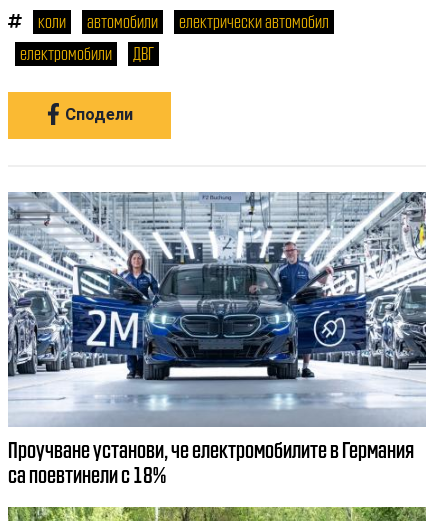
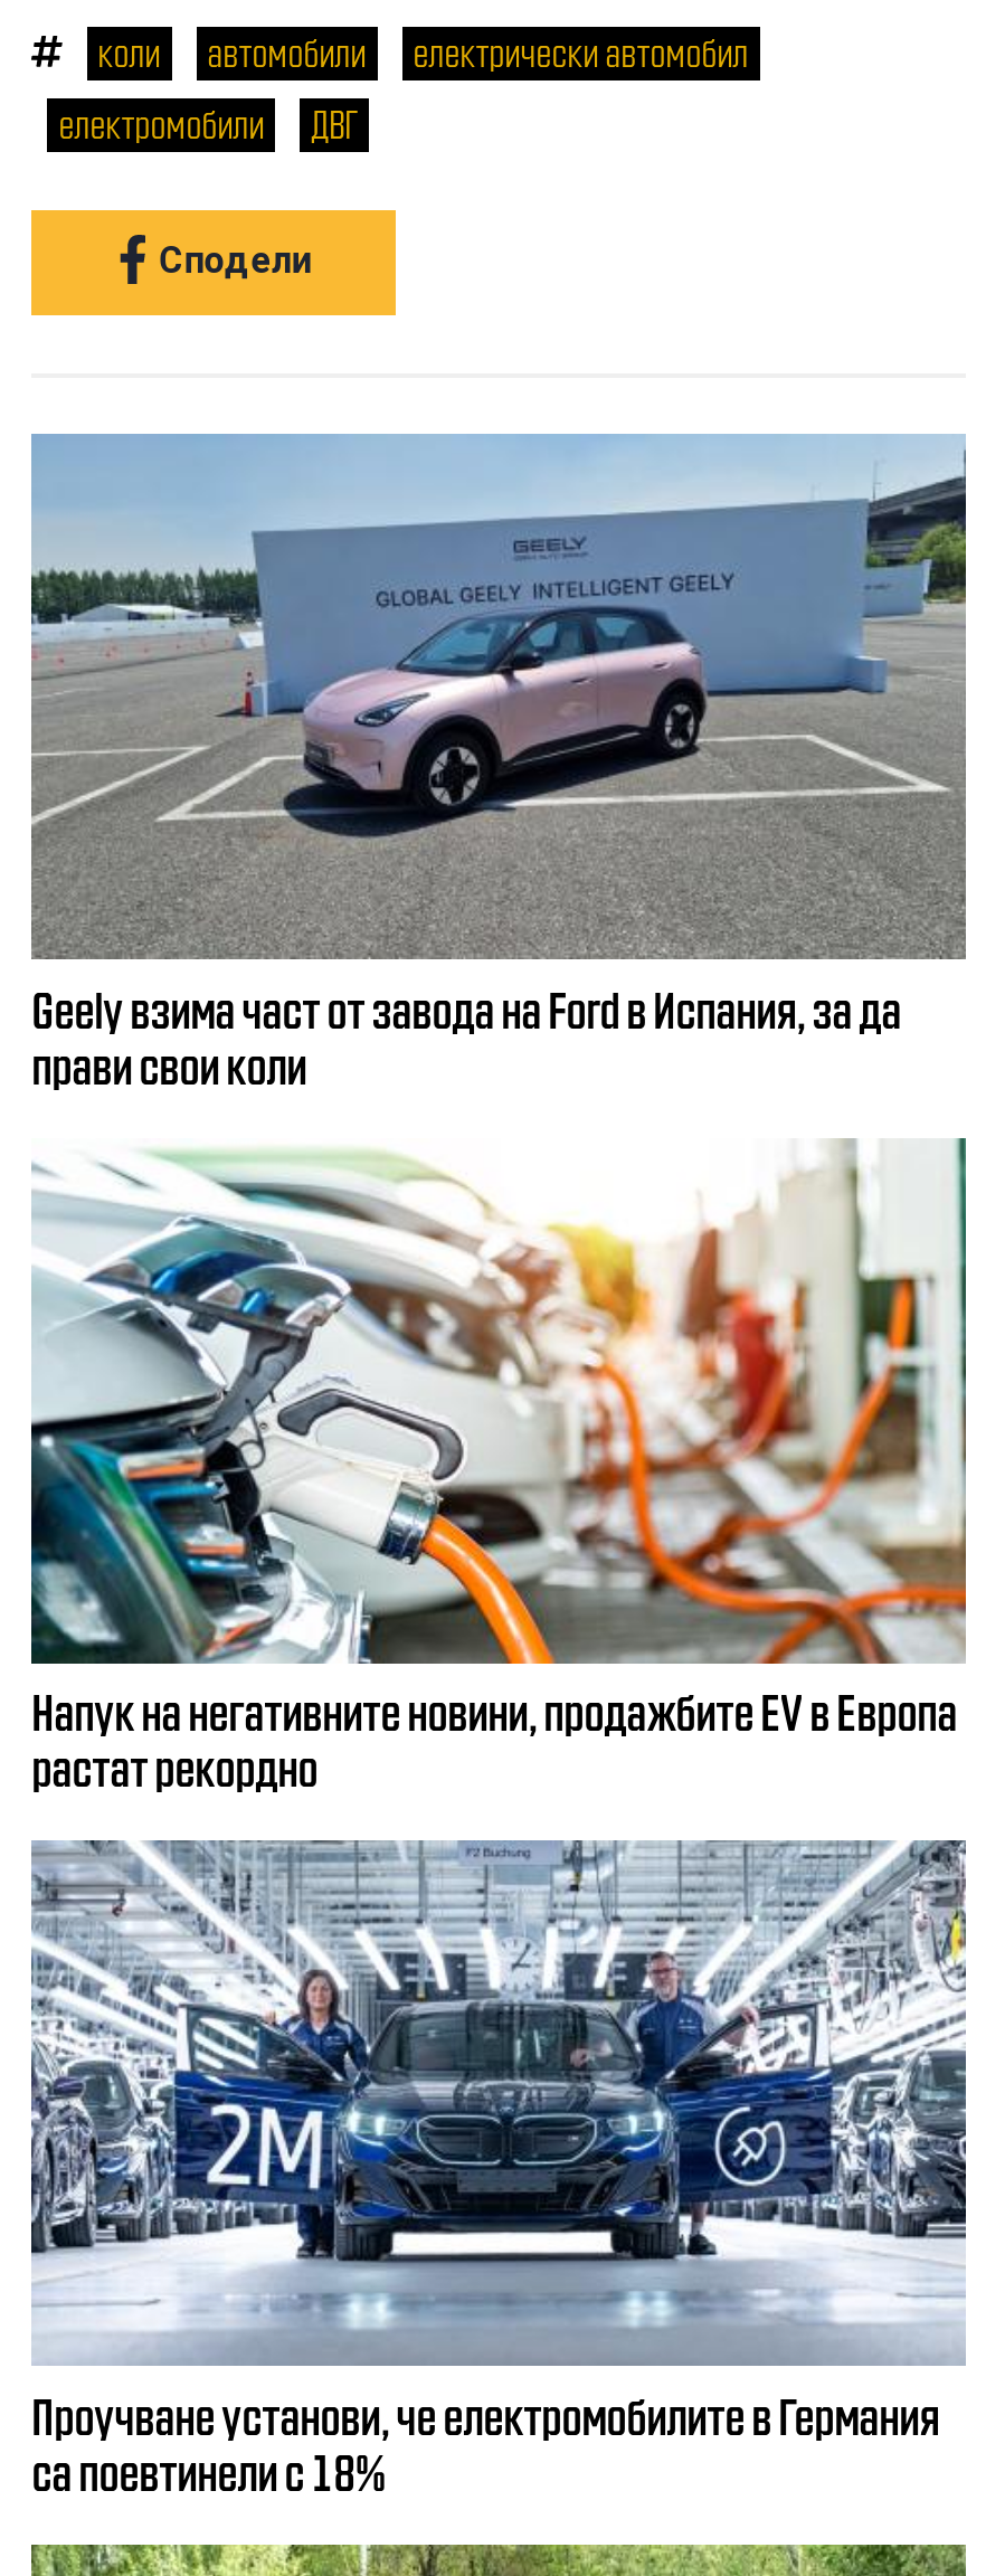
+ [image]
+ Geely взима част от завода на Ford в Испания, за да
+ прави свои коли

+ [image]
+ Напук на негативните новини, продажбите EV в Европа
+ растат рекордно
